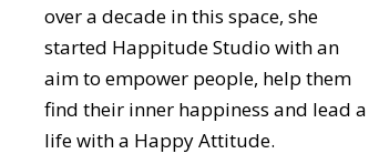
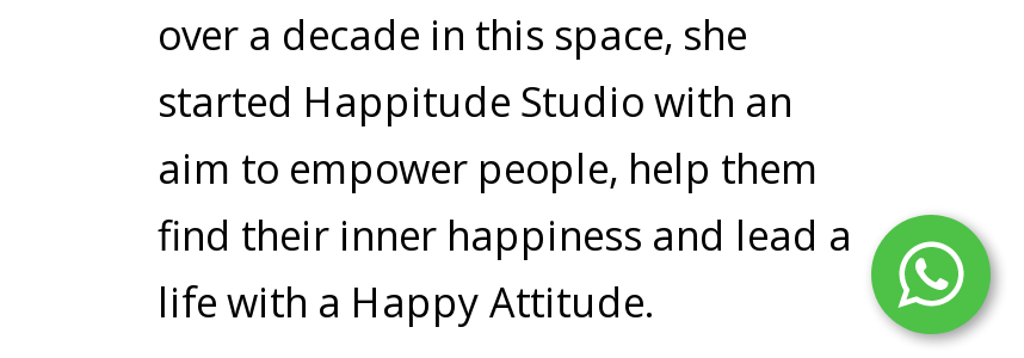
+ [image]
